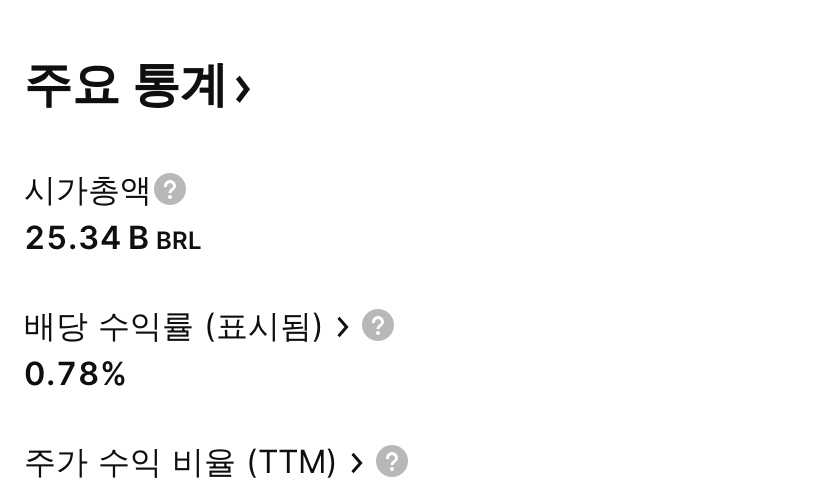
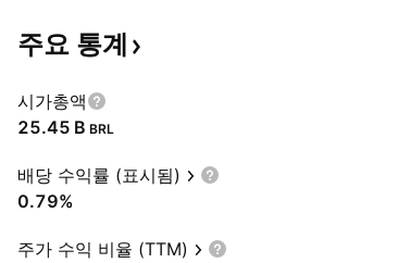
- 25.34 B BRL
+ 25.45 B BRL

- 0.78%
+ 0.79%
